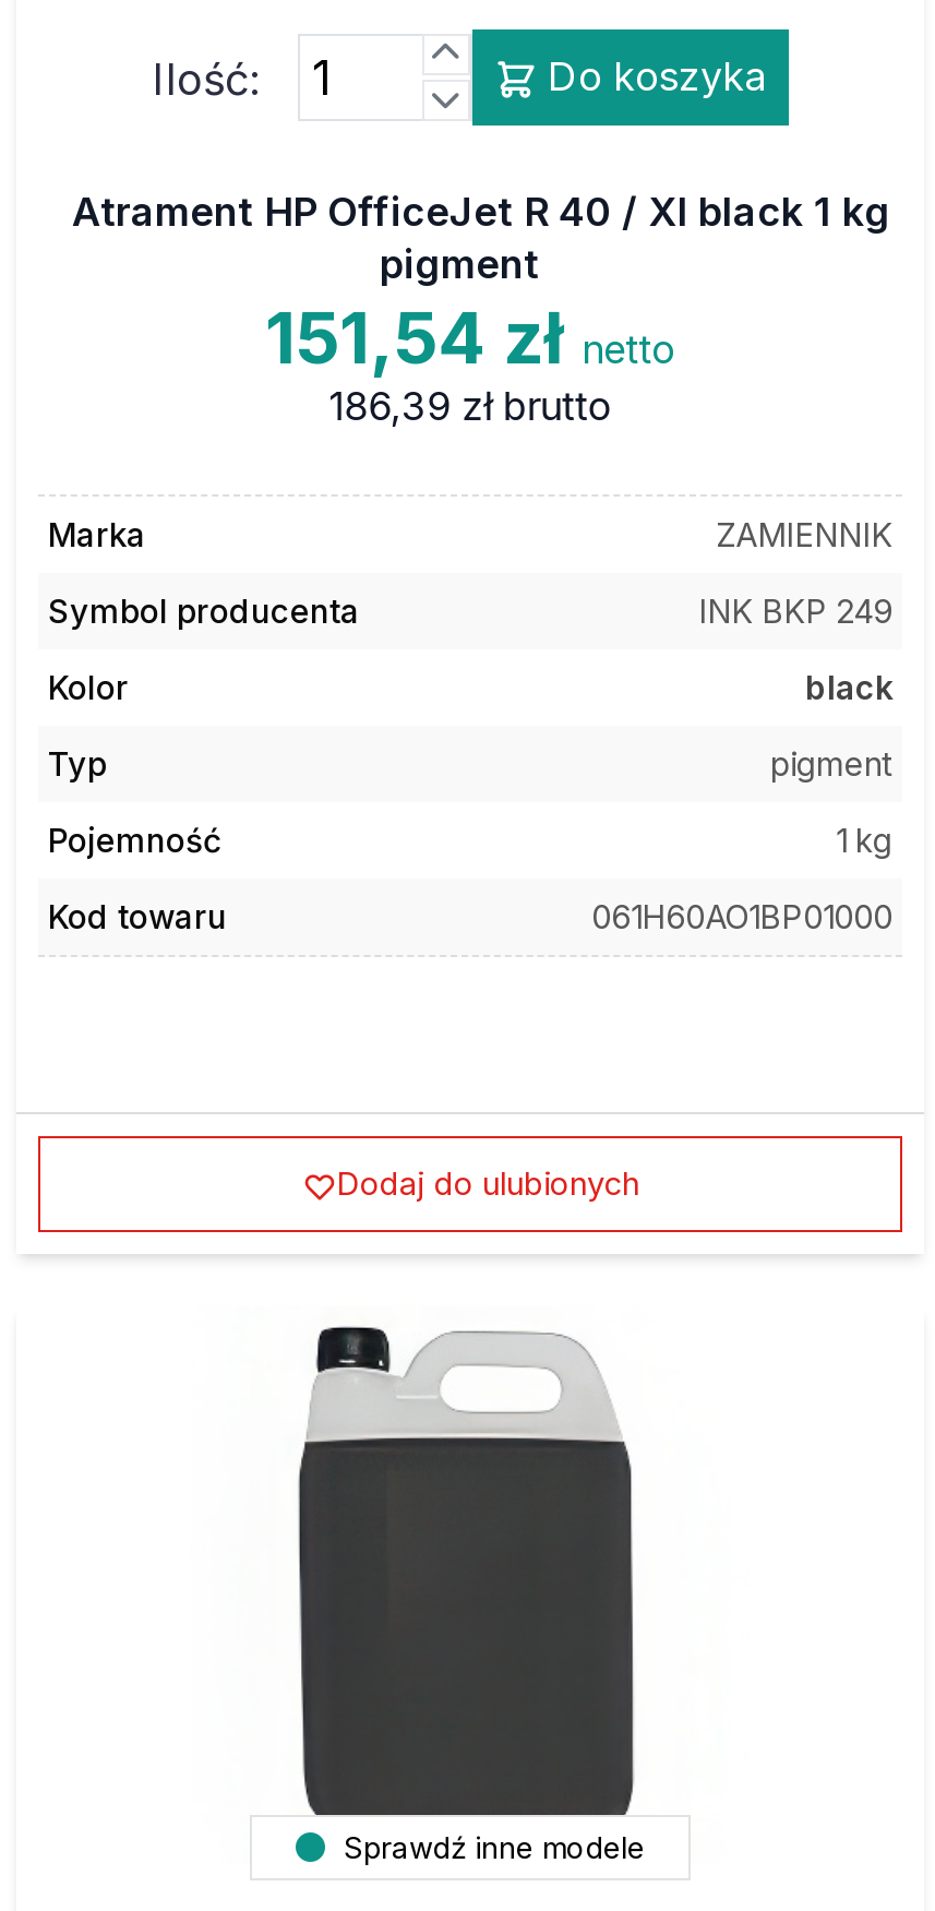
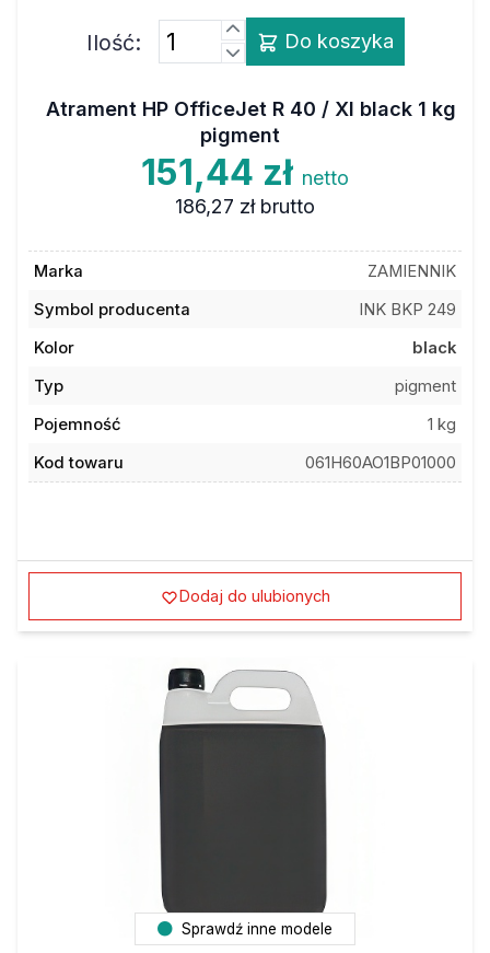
- 151,54 zł netto
+ 151,44 zł netto

- 186,39 zł brutto
+ 186,27 zł brutto
